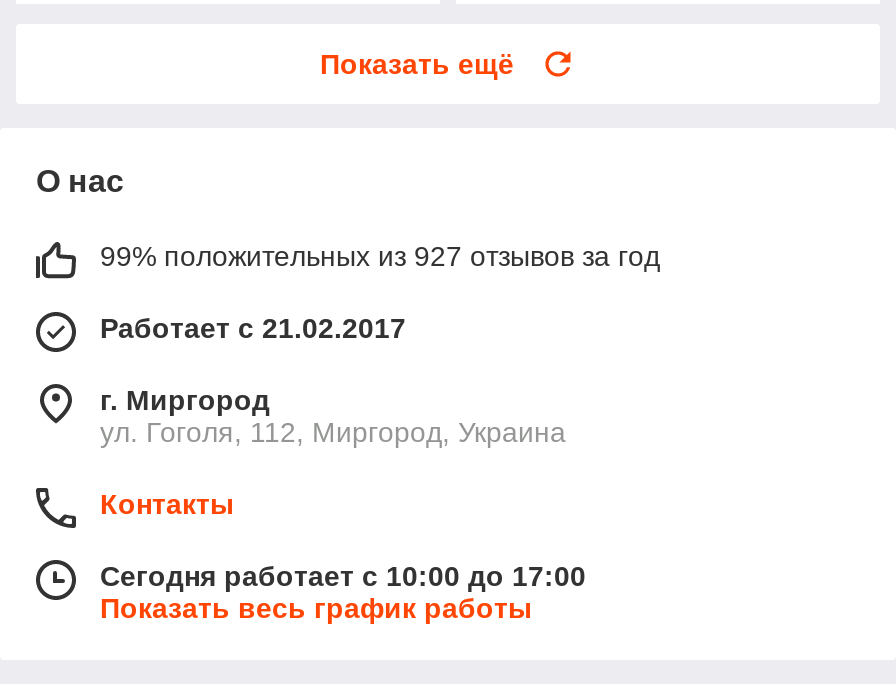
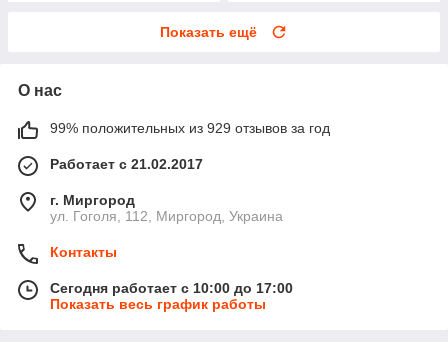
- 99% положительных из 927 отзывов за год
+ 99% положительных из 929 отзывов за год
